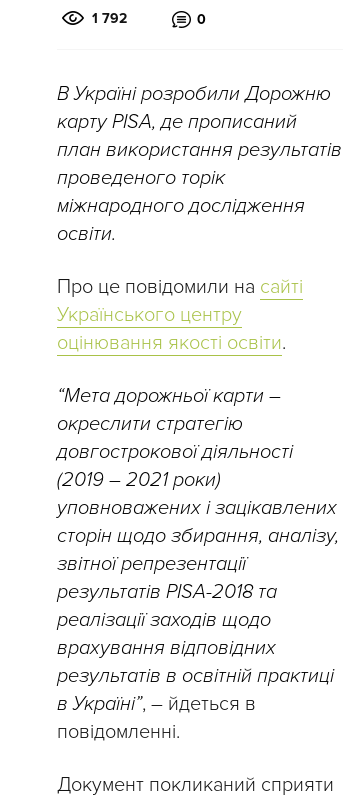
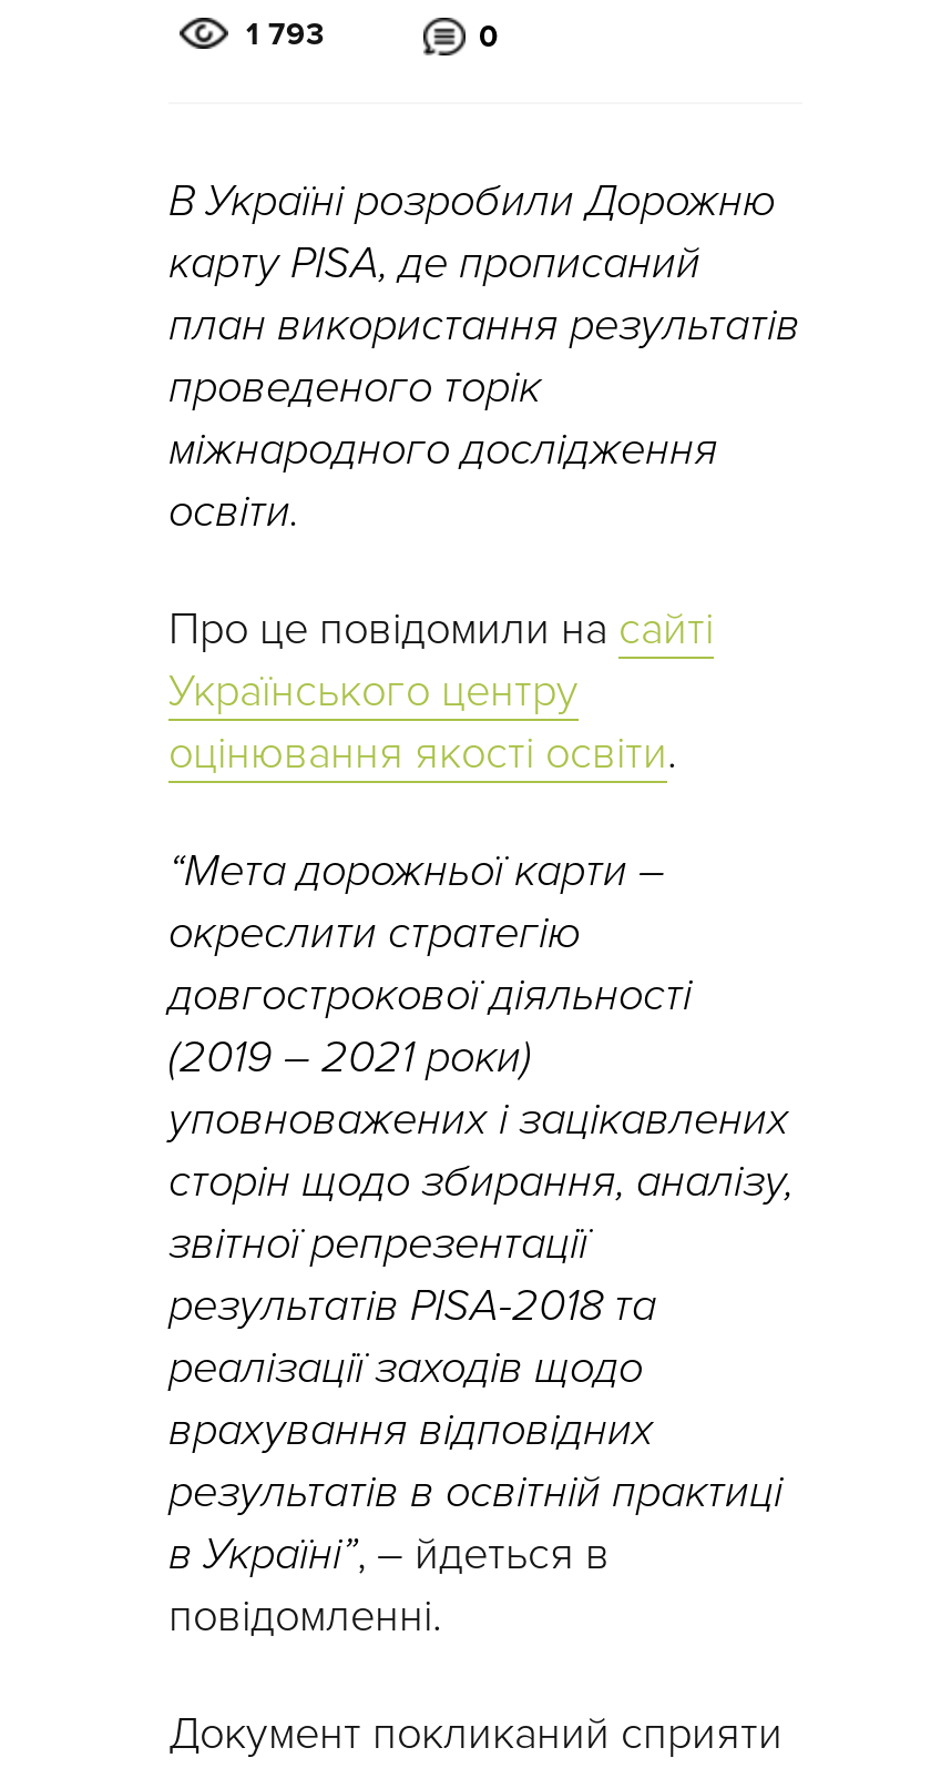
- 1 792
+ 1 793
